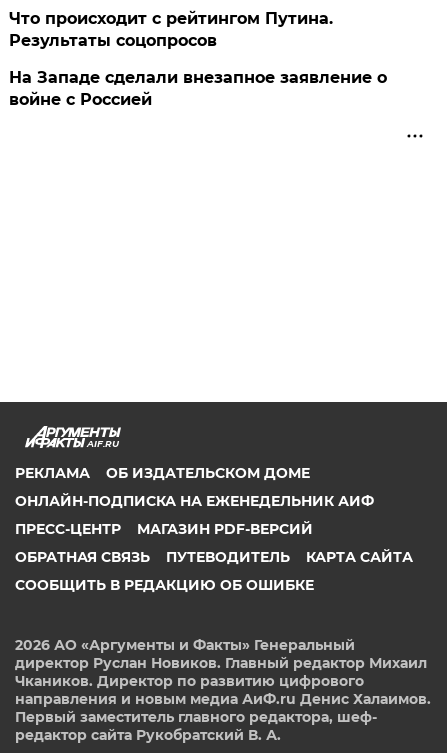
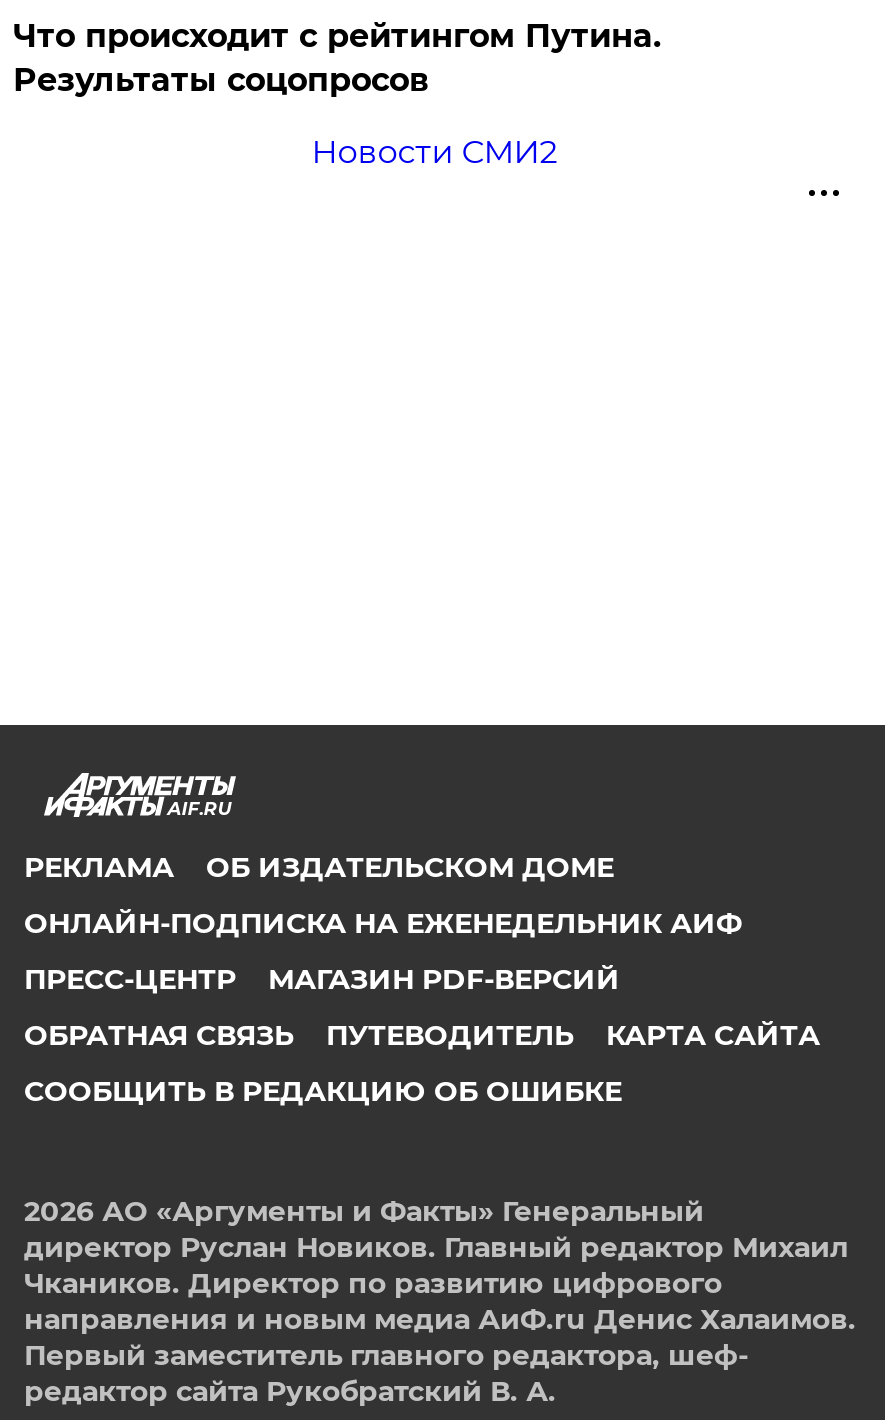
- На Западе сделали внезапное заявление о
- войне с Россией
+ Новости СМИ2
